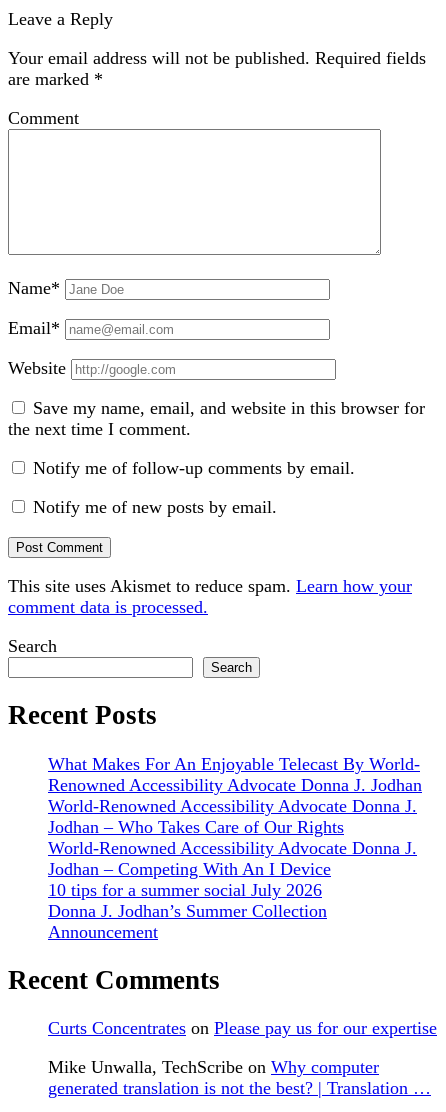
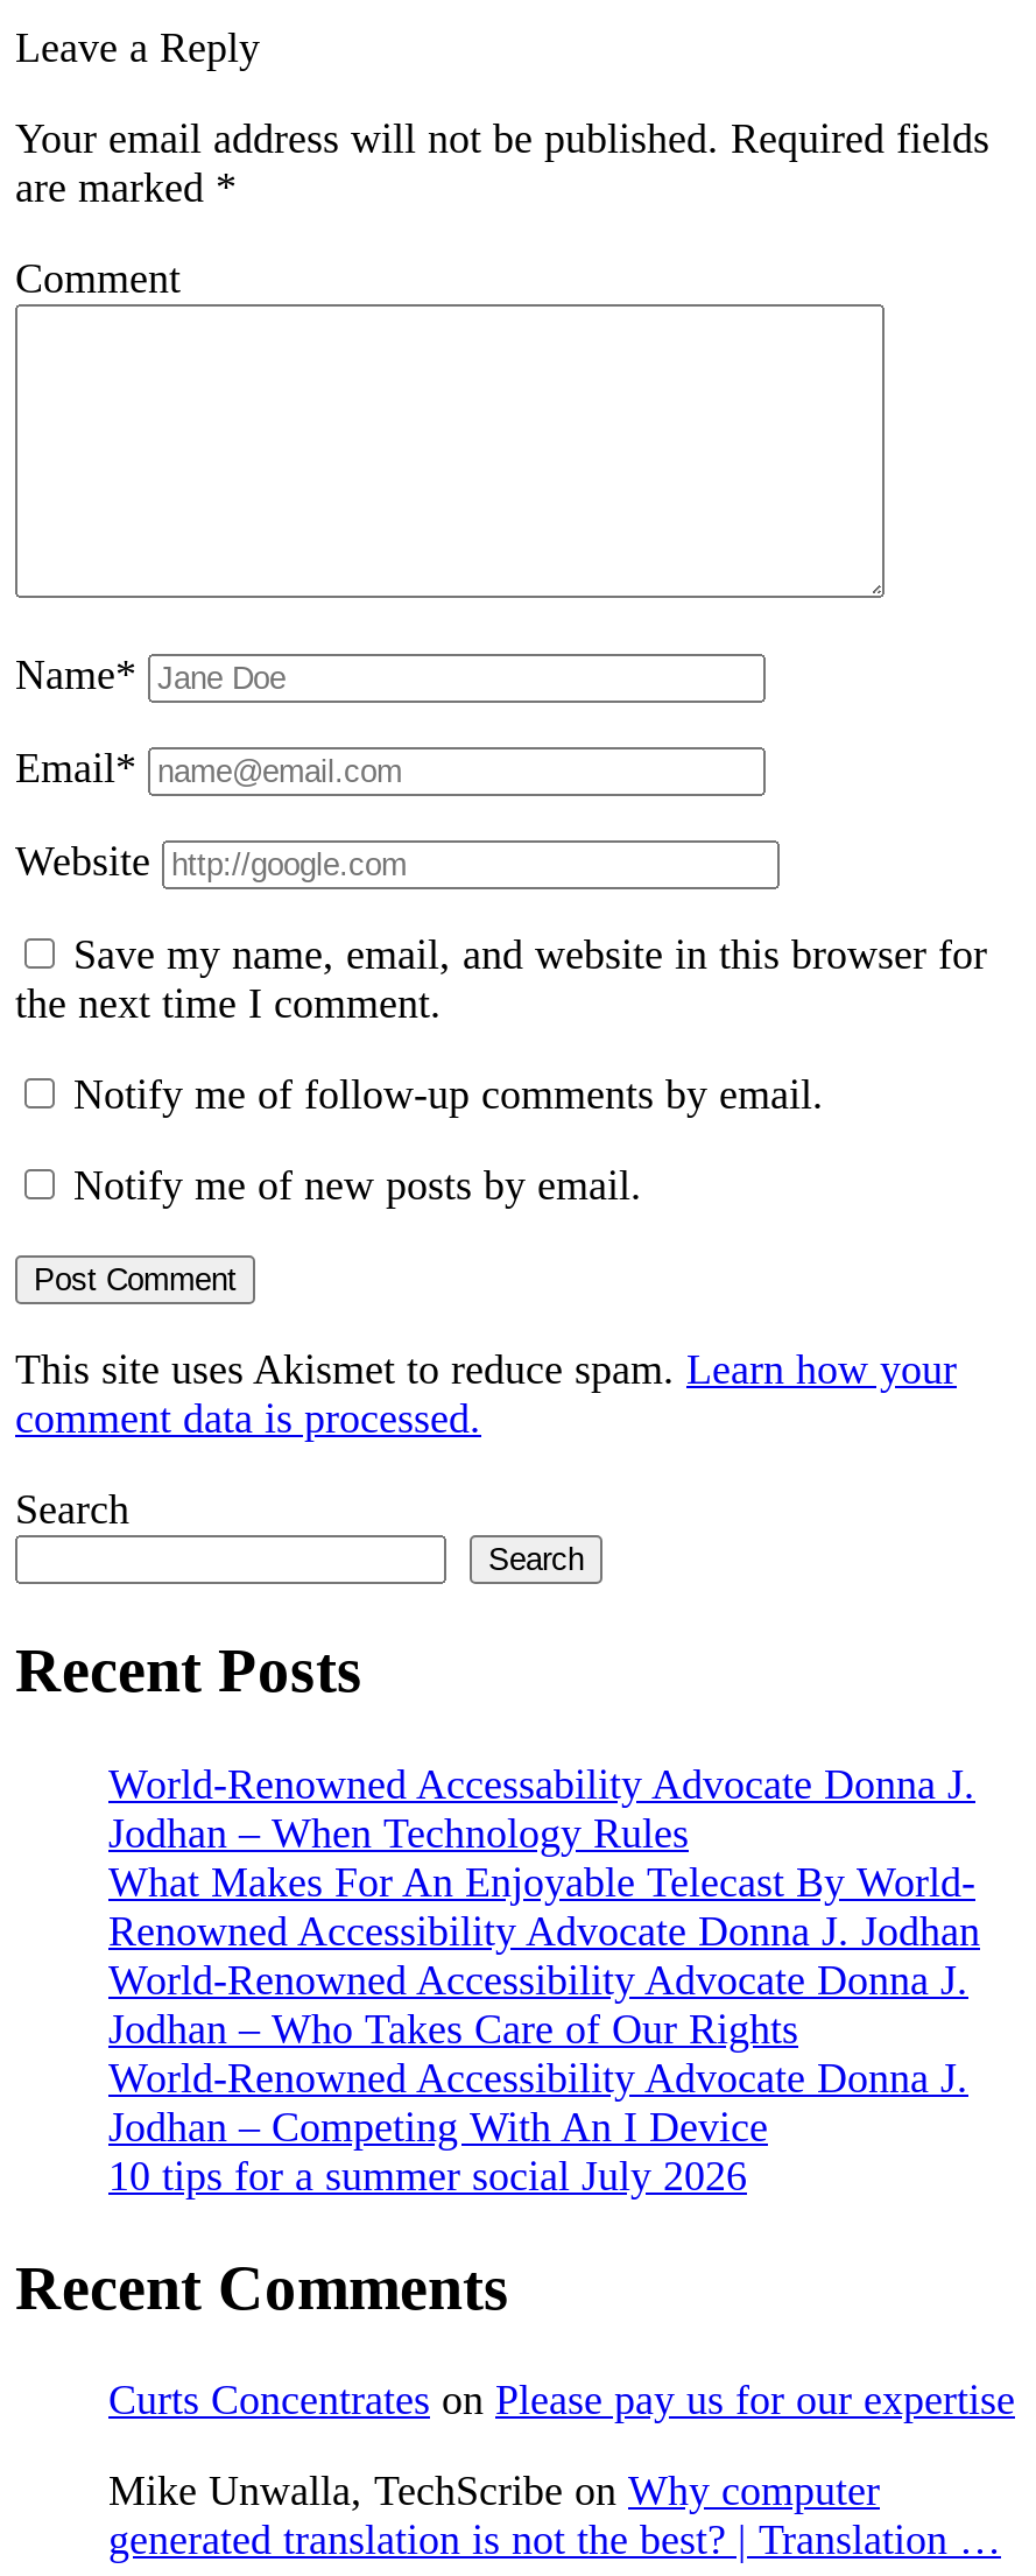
+ World-Renowned Accessability Advocate Donna J.
+ Jodhan – When Technology Rules

moved down: What Makes For An Enjoyable Telecast By World- | Renowned Accessibility Advocate Donna J. Jodhan | World-Renowned Accessibility Advocate Donna J. | Jodhan – Who Takes Care of Our Rights | World-Renowned Accessibility Advocate Donna J. | Jodhan – Competing With An I Device | 10 tips for a summer social July 2026

- Donna J. Jodhan’s Summer Collection
- Announcement
